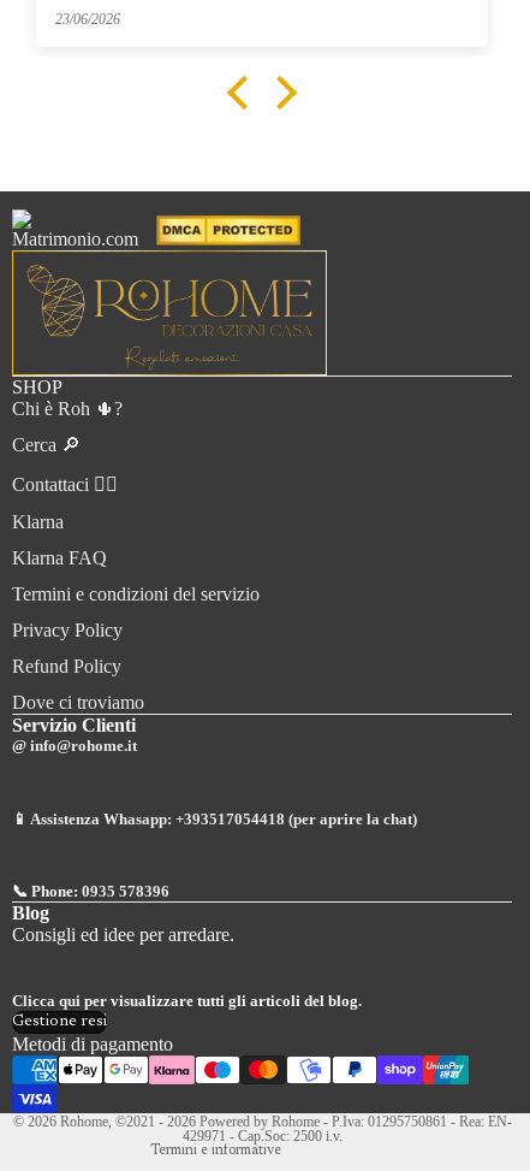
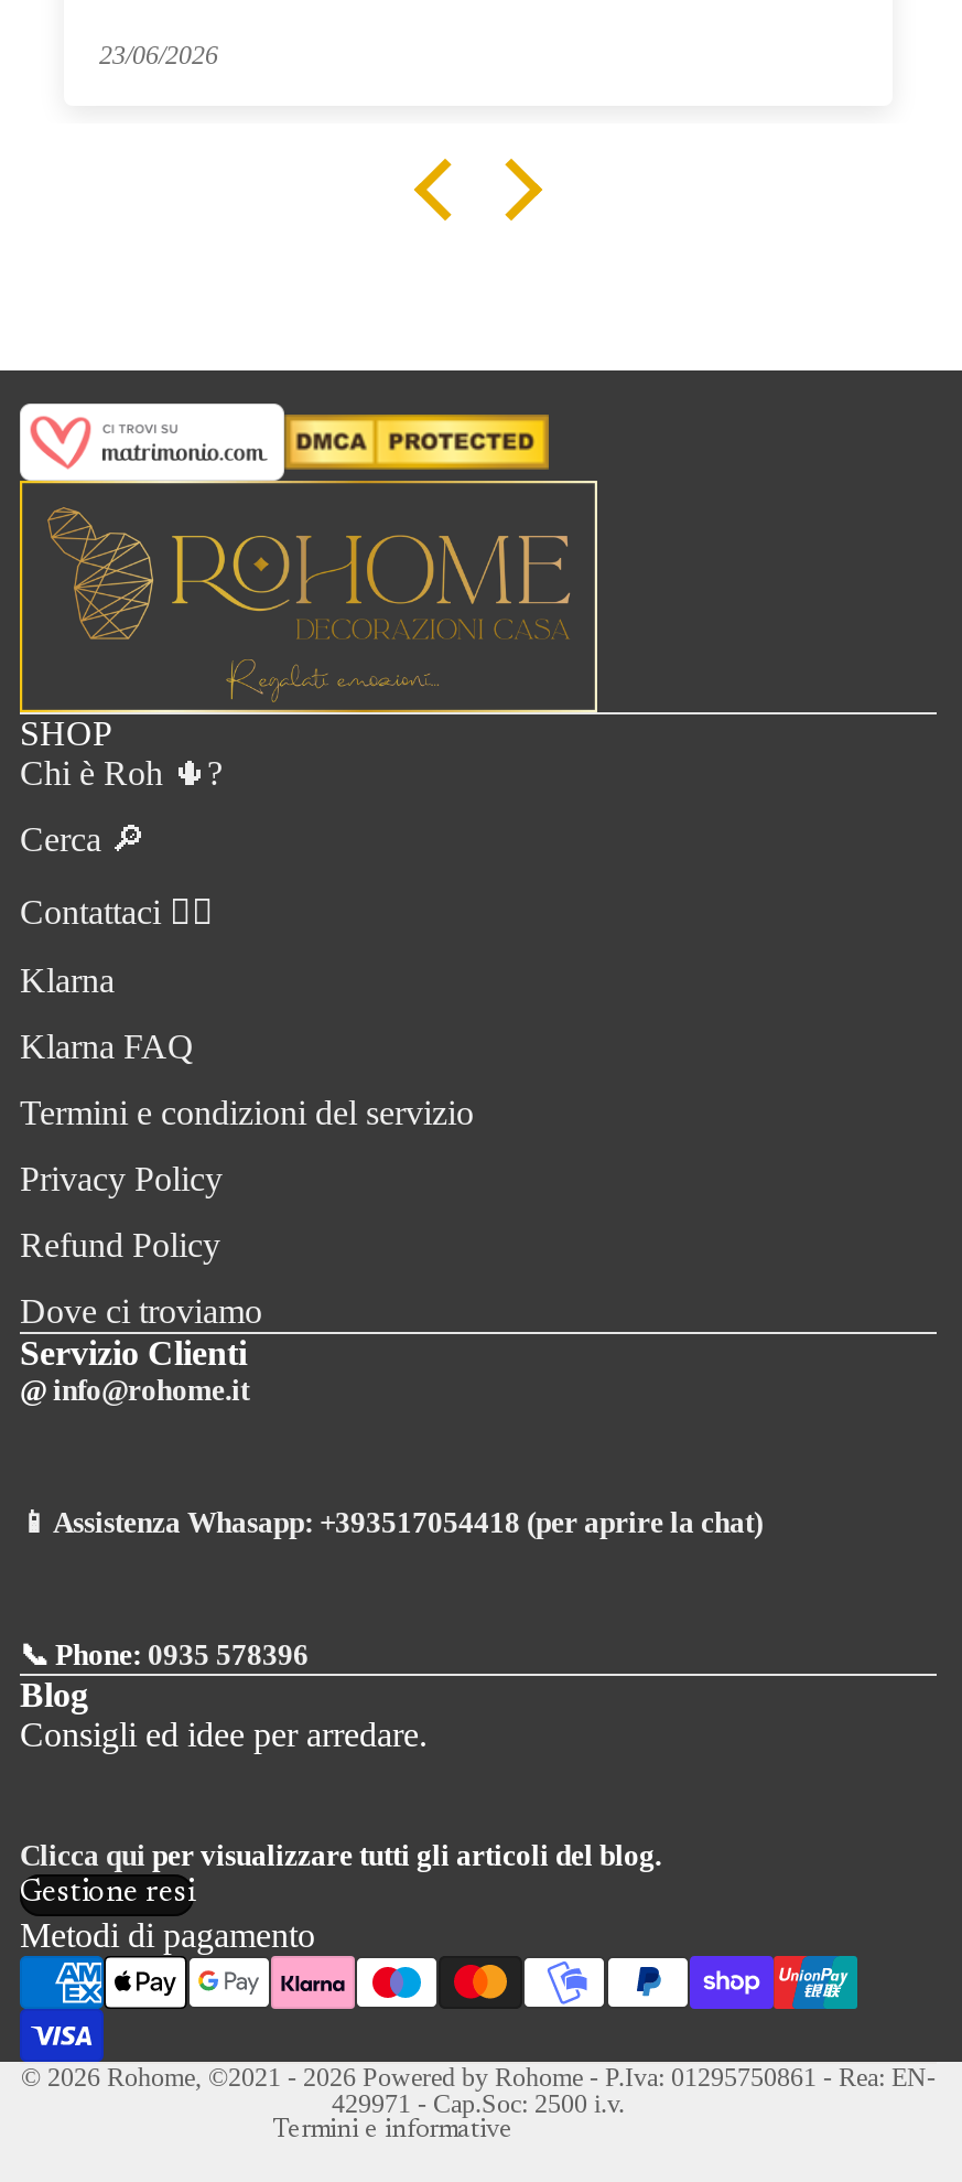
- [image]
+ [image]
